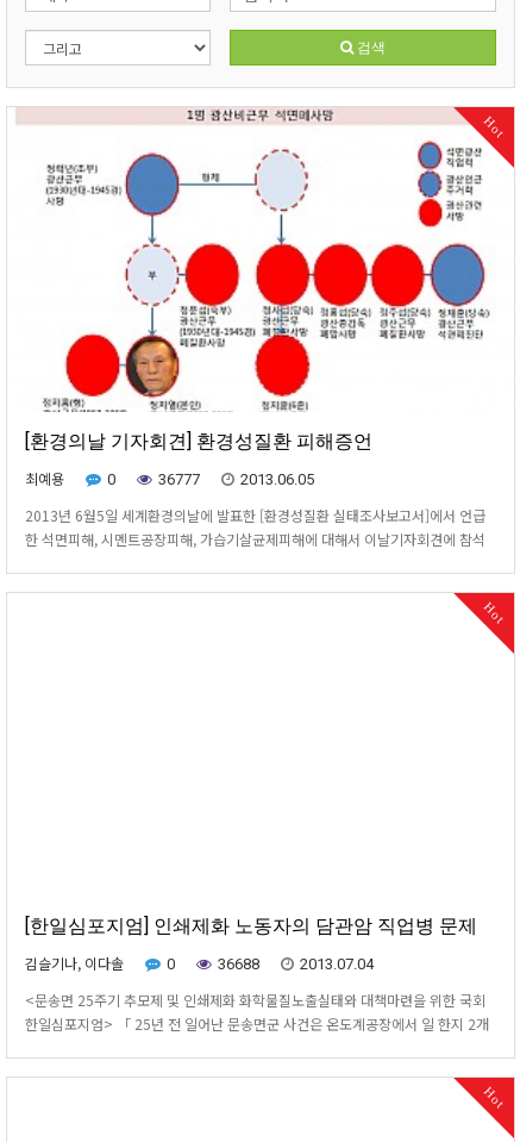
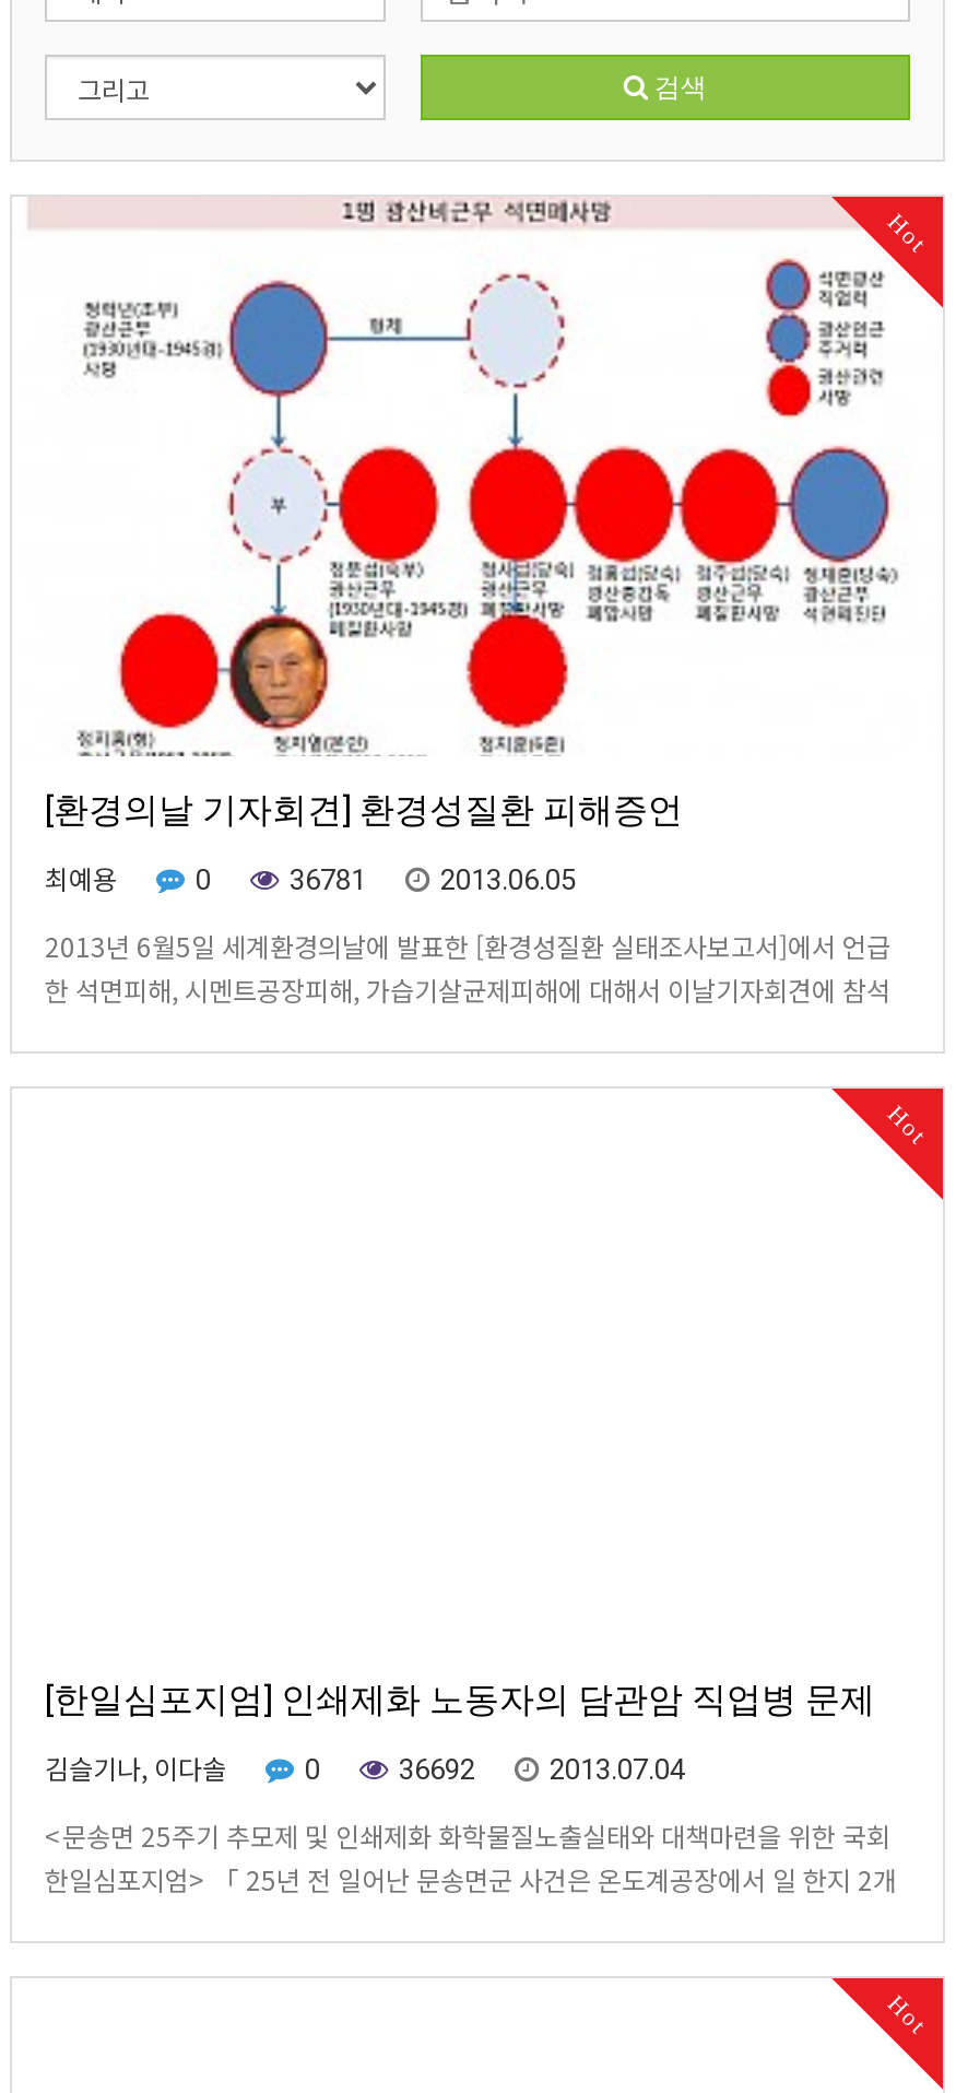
- 0 36777 2013.06.05
+ 0 36781 2013.06.05

- 0 36688 2013.07.04
+ 0 36692 2013.07.04
